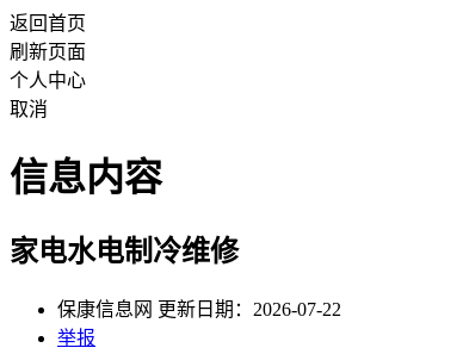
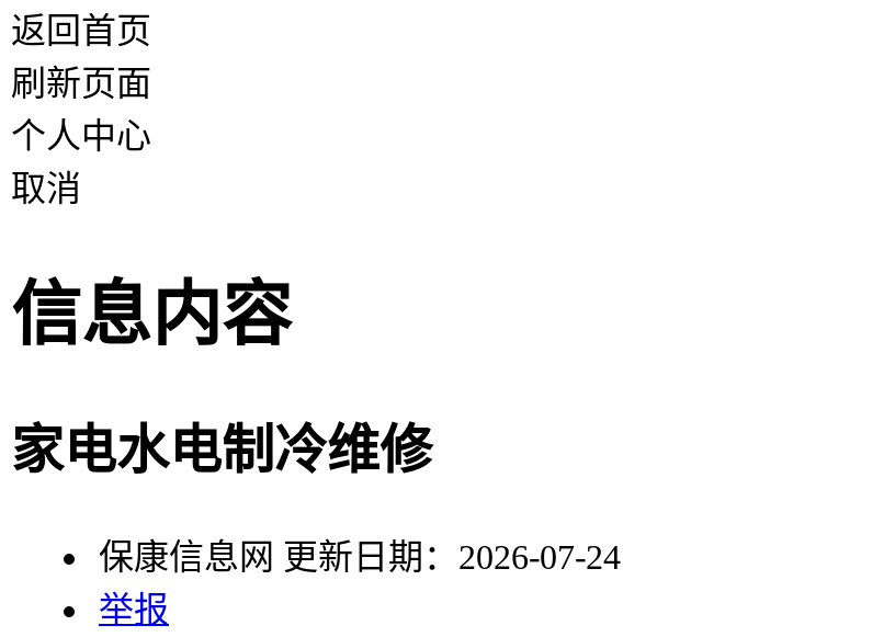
- 保康信息网 更新日期：2026-07-22
+ 保康信息网 更新日期：2026-07-24
